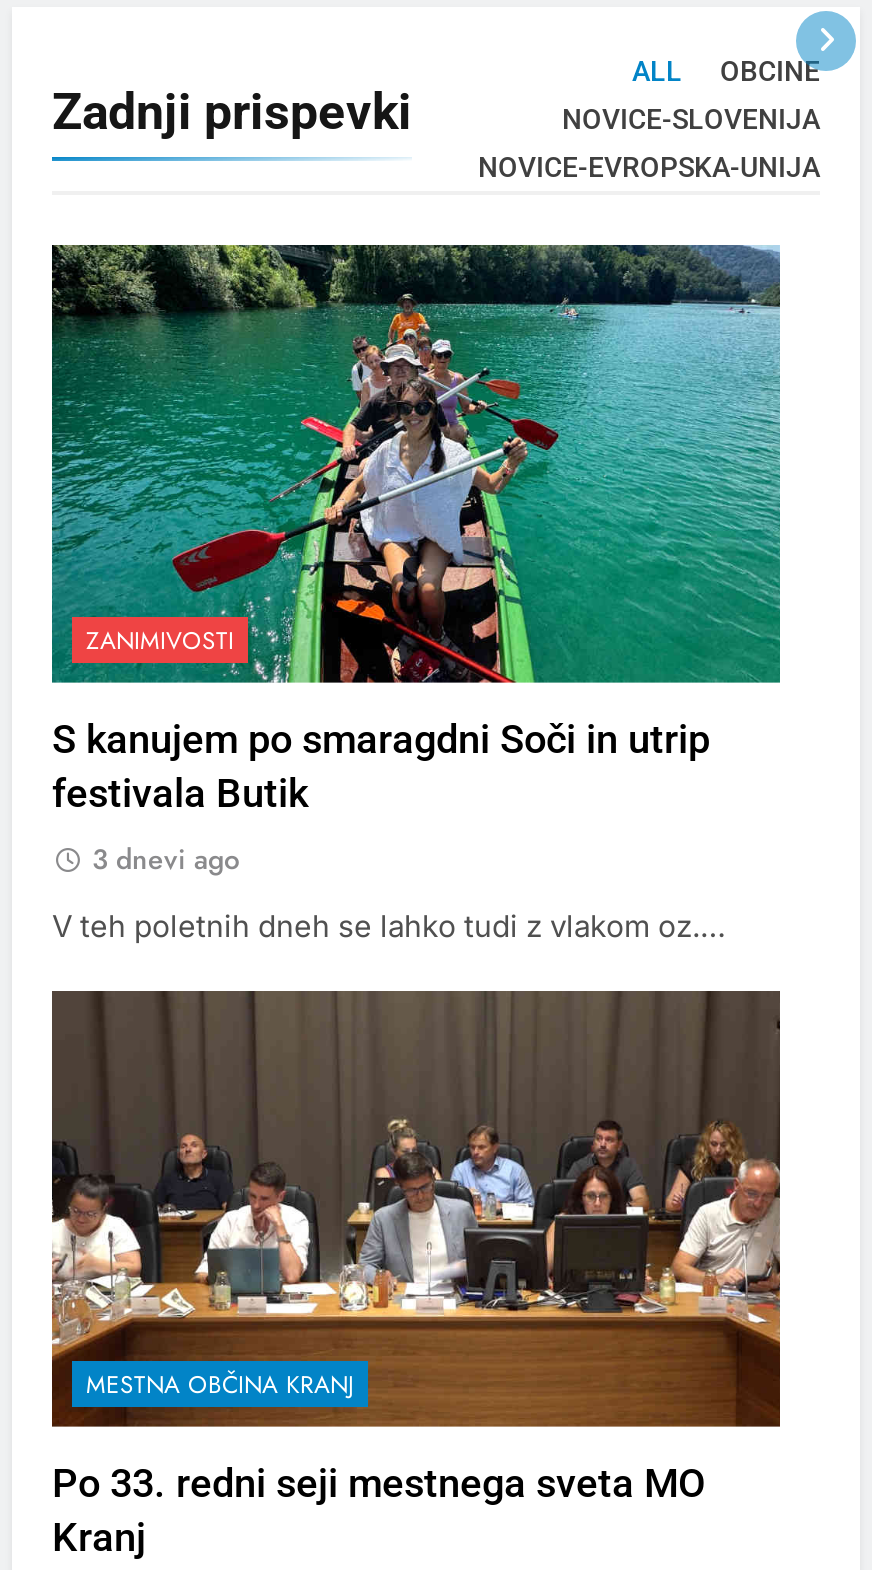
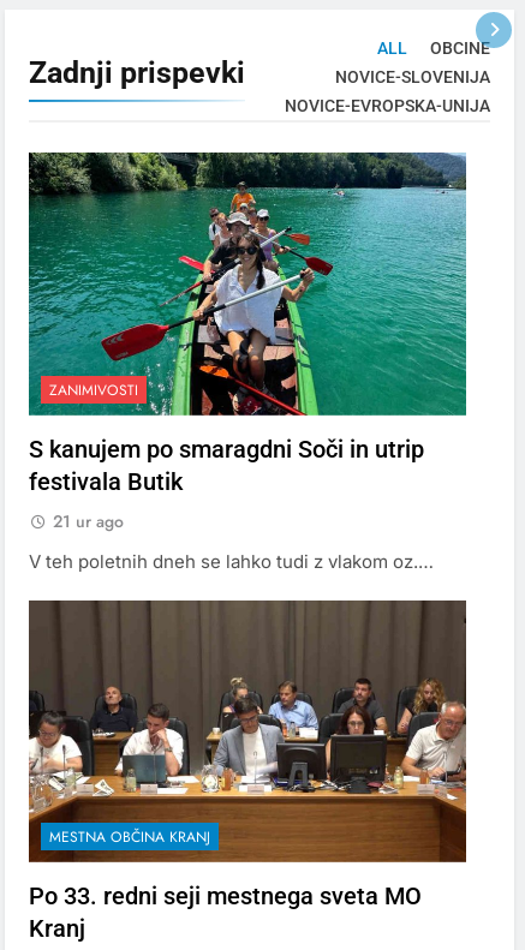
- 3 dnevi ago
+ 21 ur ago
